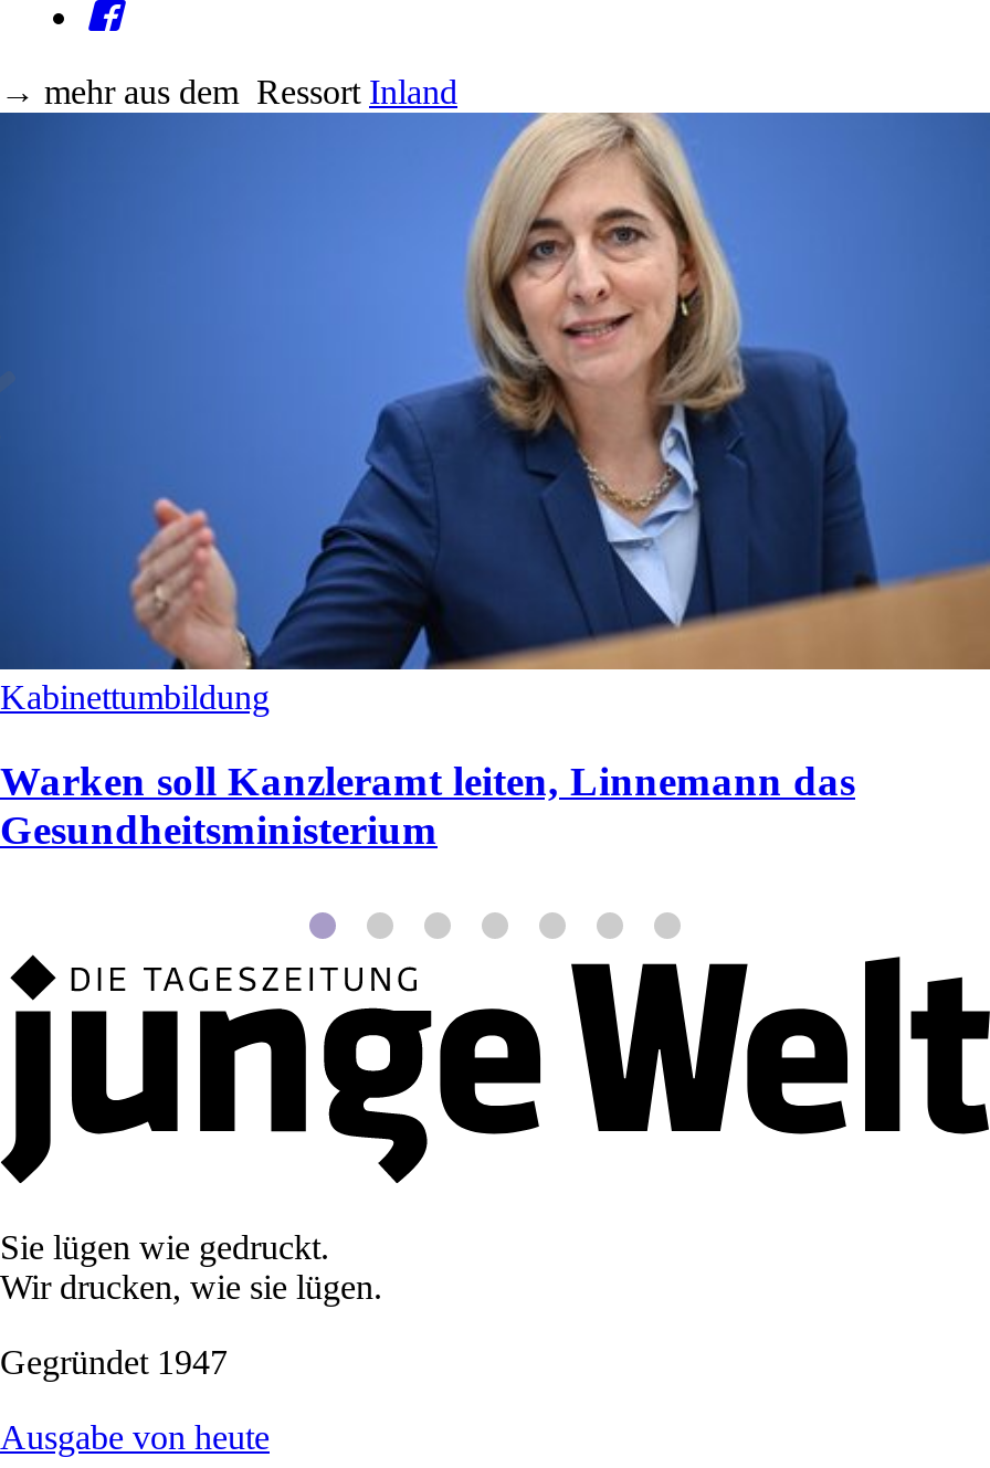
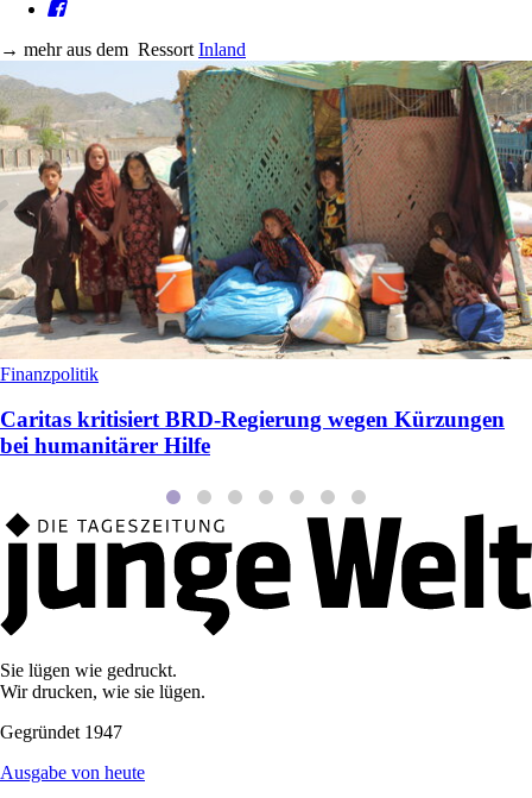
- [image]
- Kabinettumbildung
+ [image]
+ Finanzpolitik

- Warken soll Kanzleramt leiten, Linnemann das
- Gesundheitsministerium
+ Caritas kritisiert BRD-Regierung wegen Kürzungen
+ bei humanitärer Hilfe
